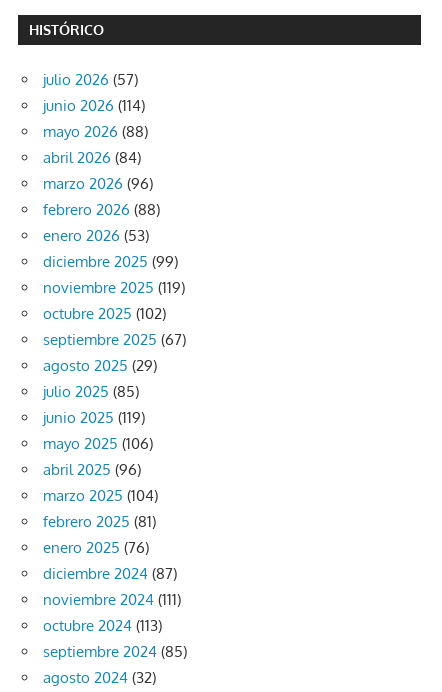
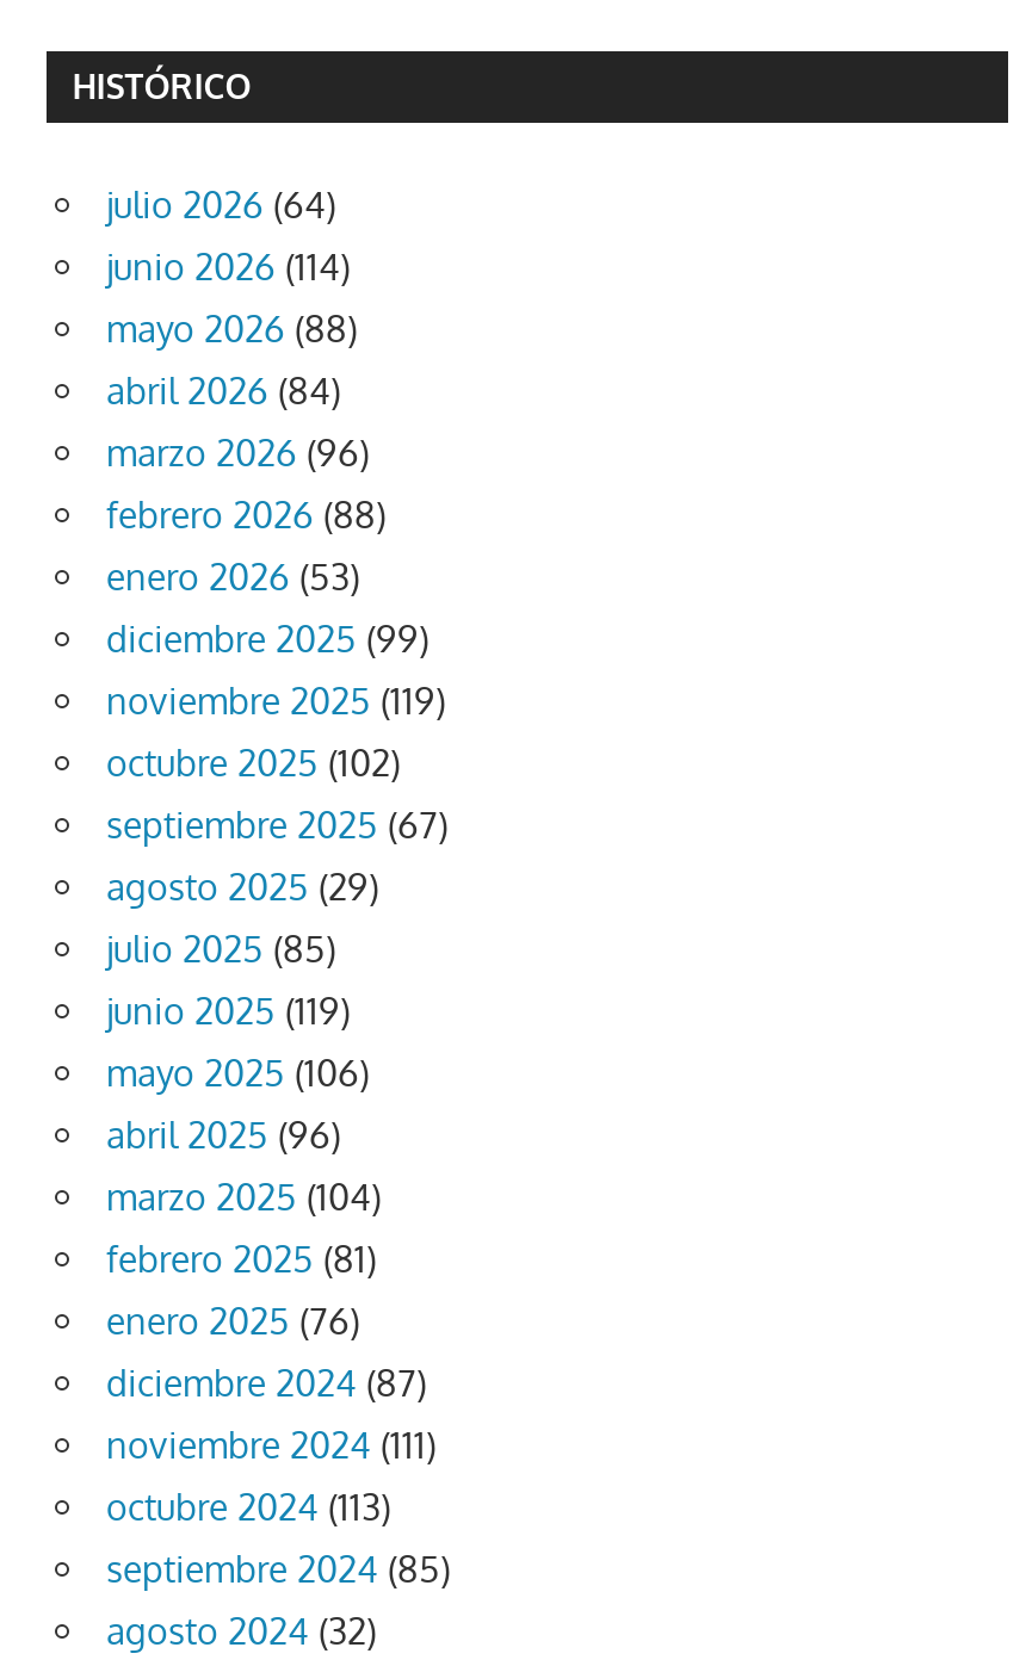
- julio 2026 (57)
+ julio 2026 (64)
